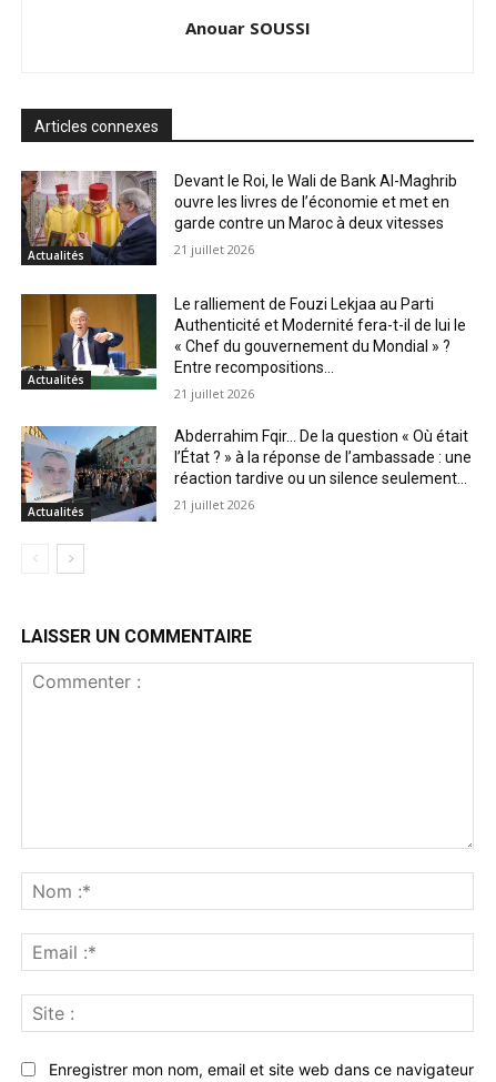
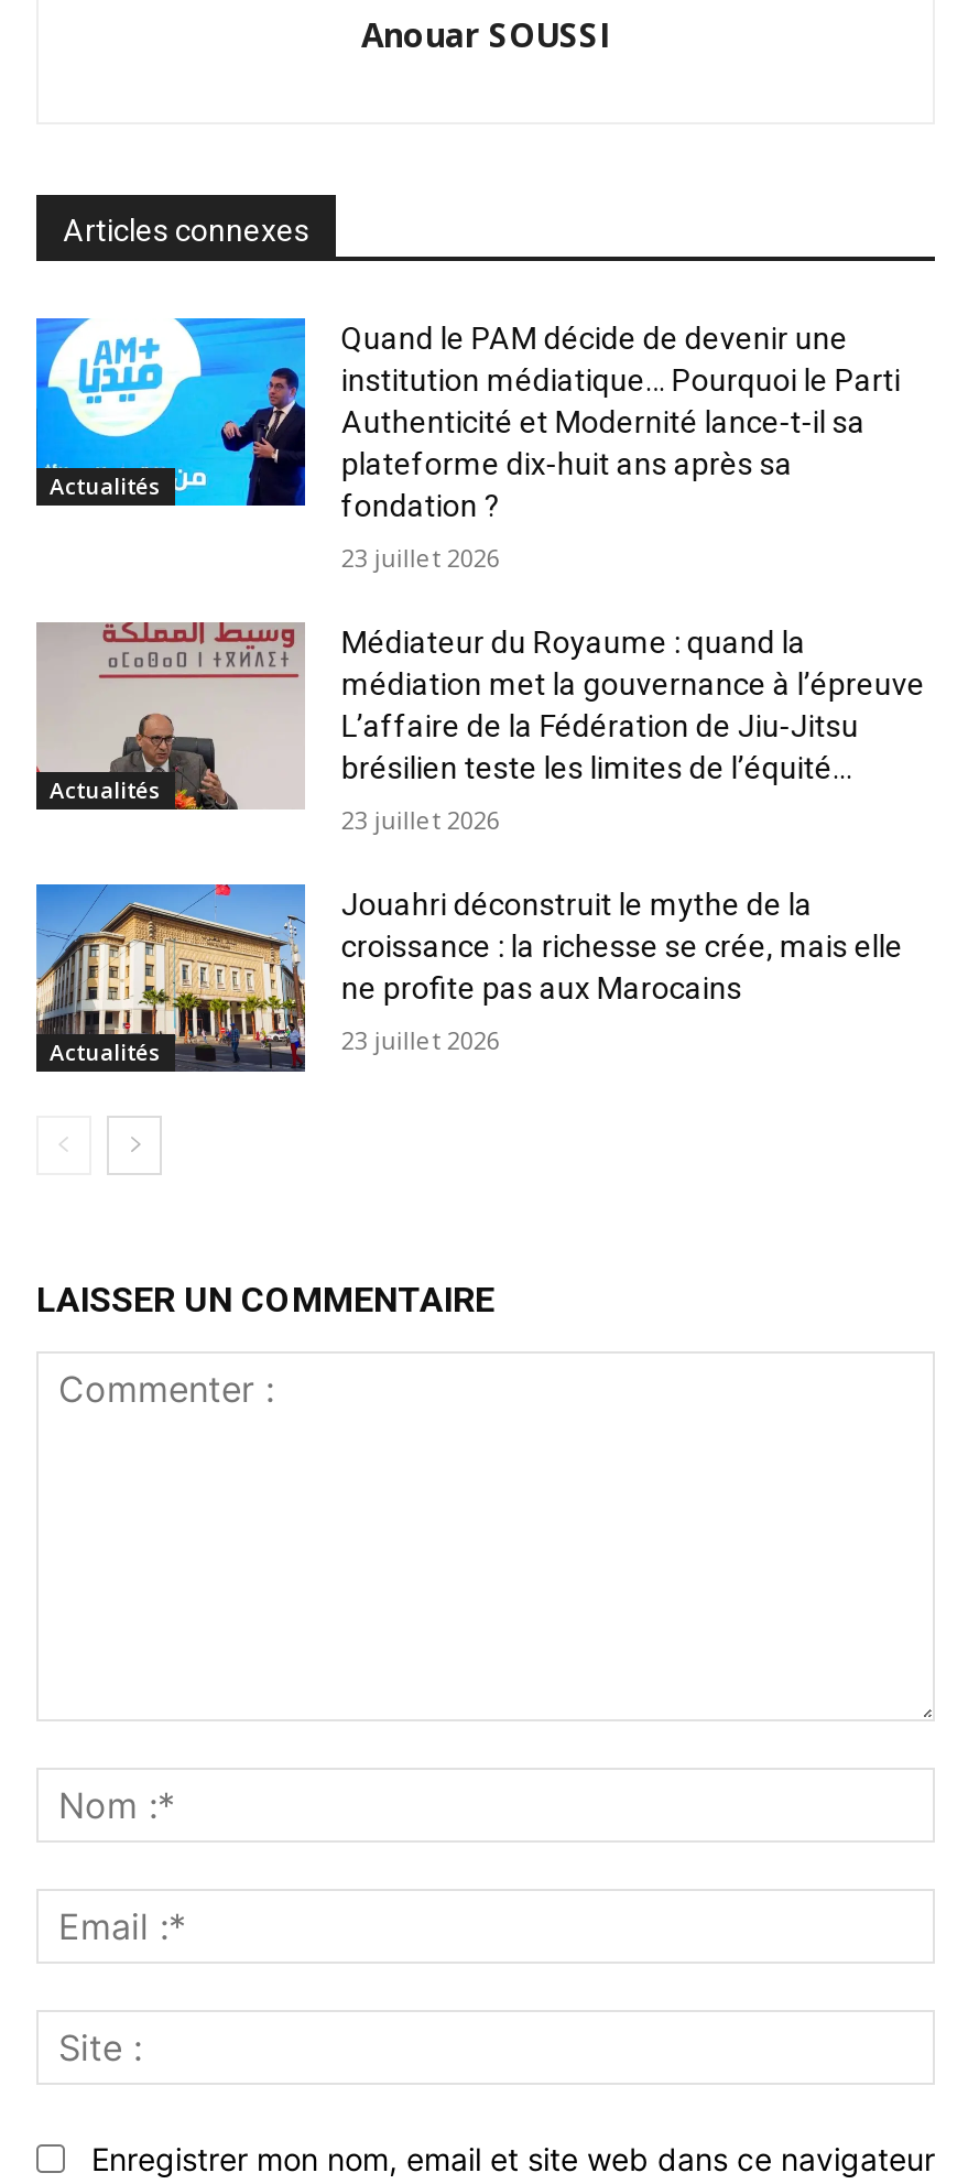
- [image]
- Devant le Roi, le Wali de Bank Al-Maghrib
- ouvre les livres de l’économie et met en
- garde contre un Maroc à deux vitesses
+ [image]
+ Quand le PAM décide de devenir une
+ institution médiatique… Pourquoi le Parti
+ Authenticité et Modernité lance-t-il sa
+ plateforme dix-huit ans après sa
+ fondation ?

- 21 juillet 2026
+ 23 juillet 2026

- [image]
- Le ralliement de Fouzi Lekjaa au Parti
- Authenticité et Modernité fera-t-il de lui le
- « Chef du gouvernement du Mondial » ?
- Entre recompositions...
+ [image]
+ Médiateur du Royaume : quand la
+ médiation met la gouvernance à l’épreuve
+ L’affaire de la Fédération de Jiu-Jitsu
+ brésilien teste les limites de l’équité...

- 21 juillet 2026
+ 23 juillet 2026

- [image]
- Abderrahim Fqir… De la question « Où était
- l’État ? » à la réponse de l’ambassade : une
- réaction tardive ou un silence seulement...
+ [image]
+ Jouahri déconstruit le mythe de la
+ croissance : la richesse se crée, mais elle
+ ne profite pas aux Marocains

- 21 juillet 2026
+ 23 juillet 2026
